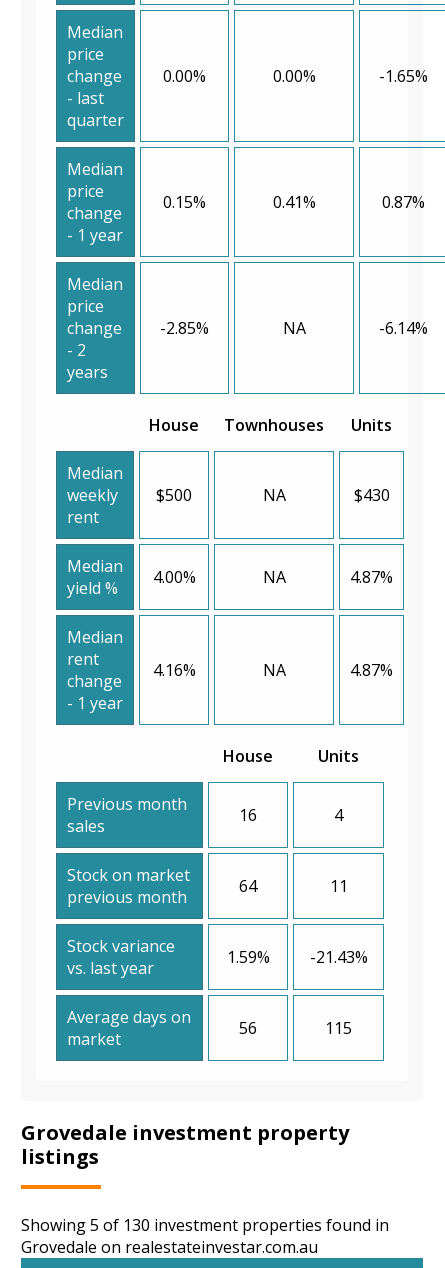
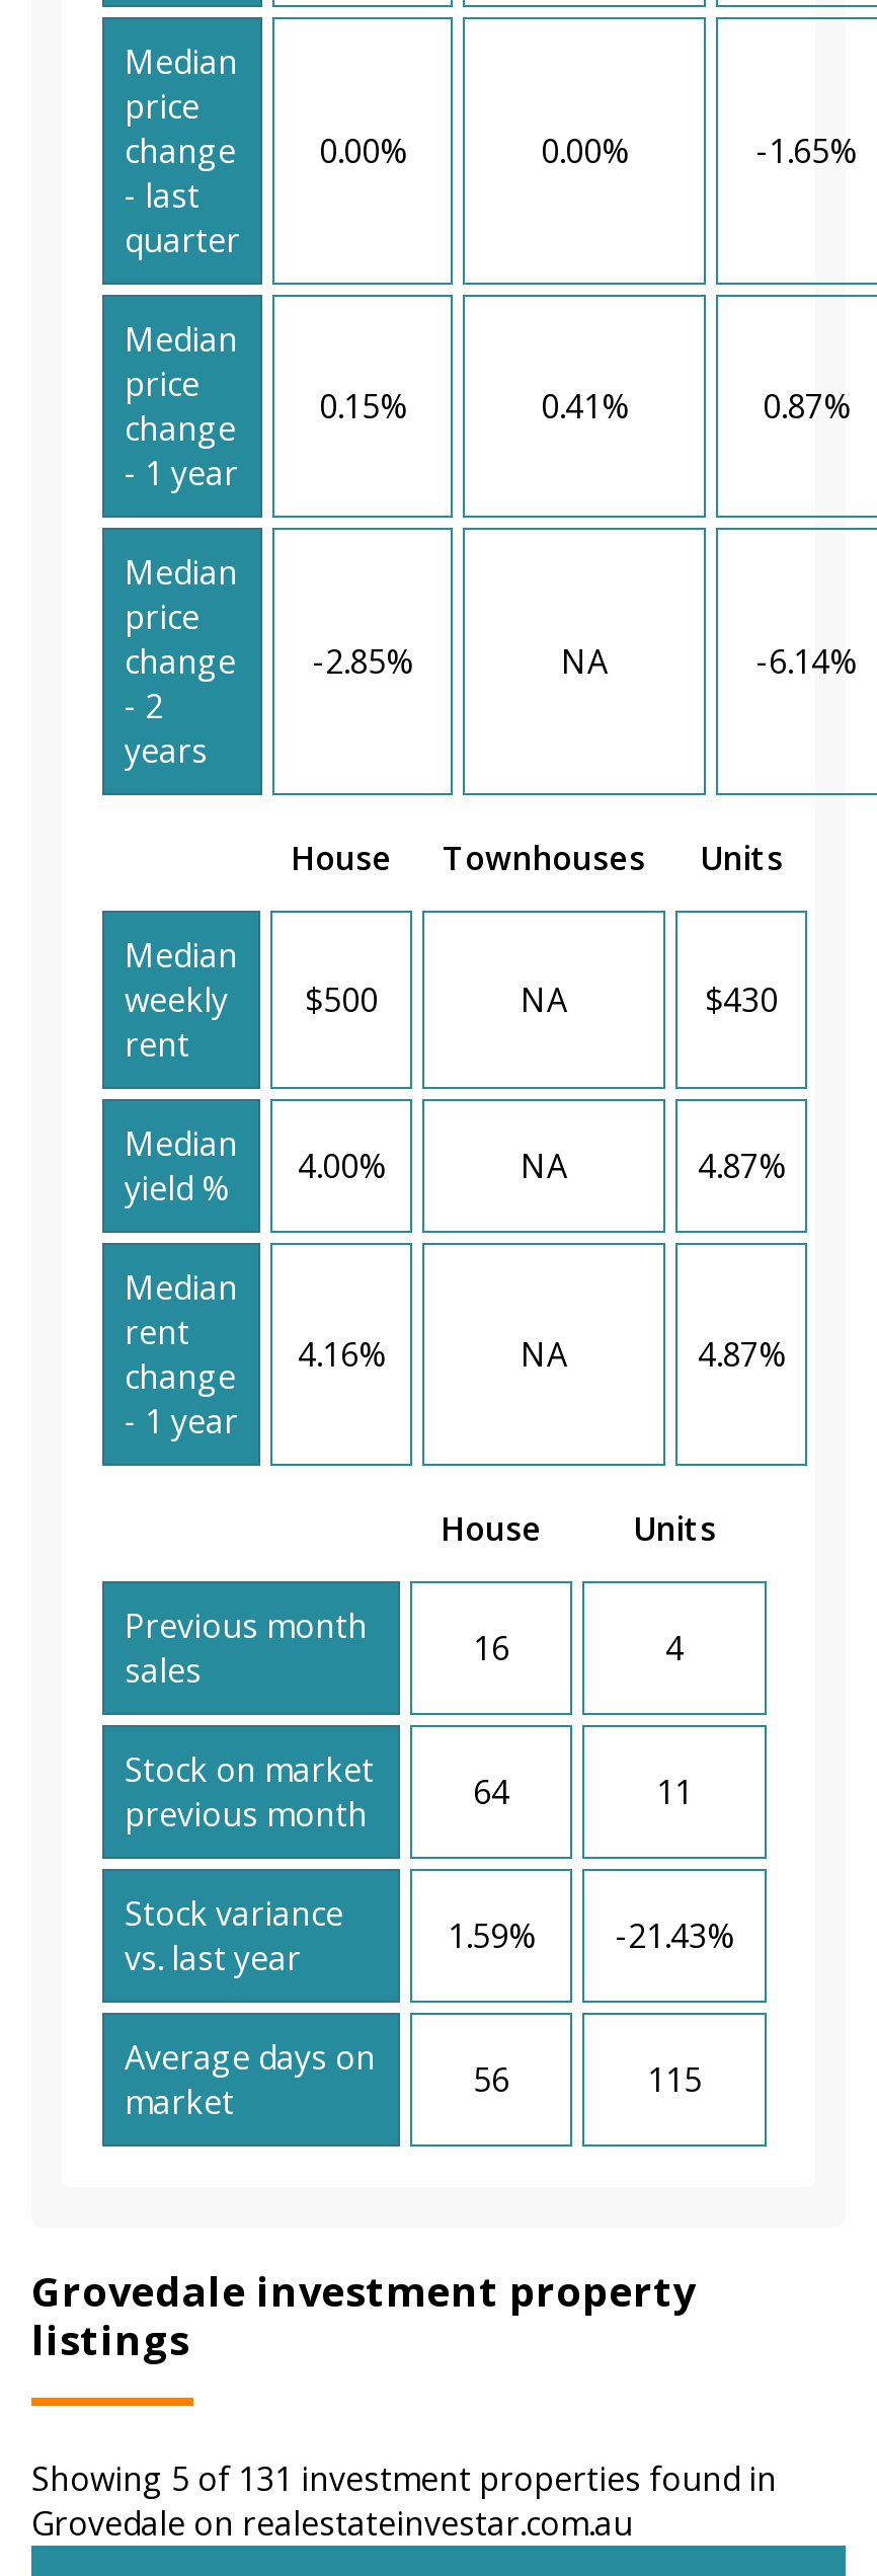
- Showing 5 of 130 investment properties found in
+ Showing 5 of 131 investment properties found in
